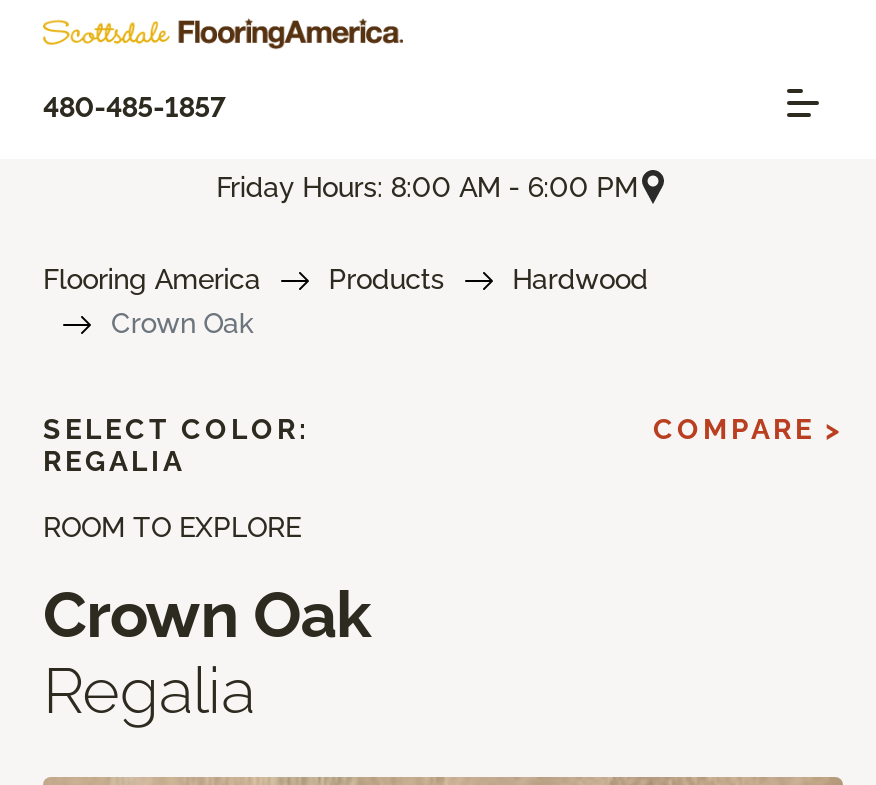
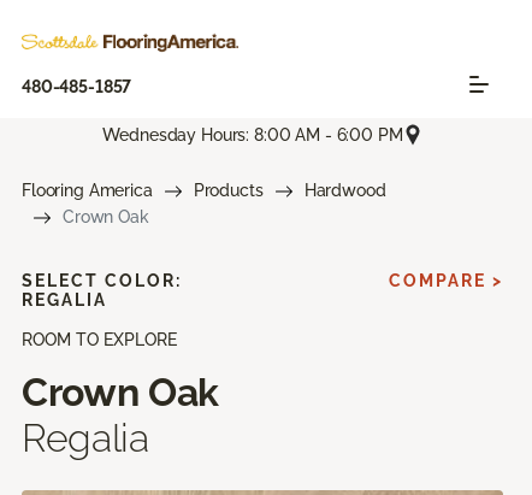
- Friday Hours: 8:00 AM - 6:00 PM
+ Wednesday Hours: 8:00 AM - 6:00 PM
